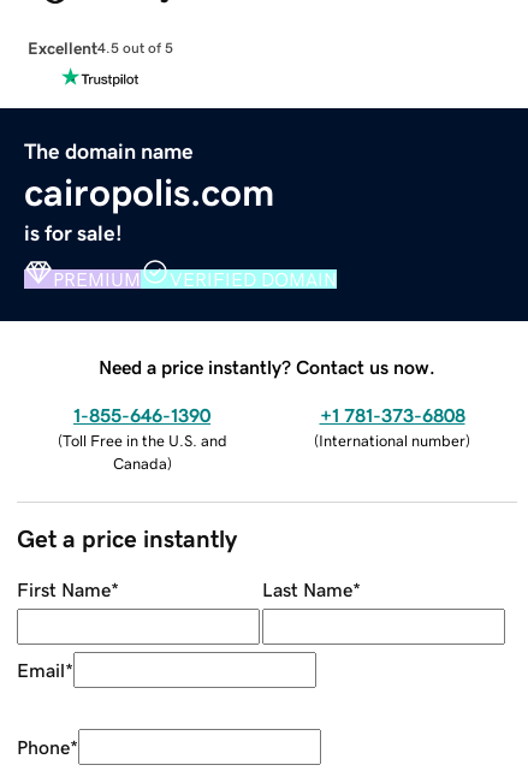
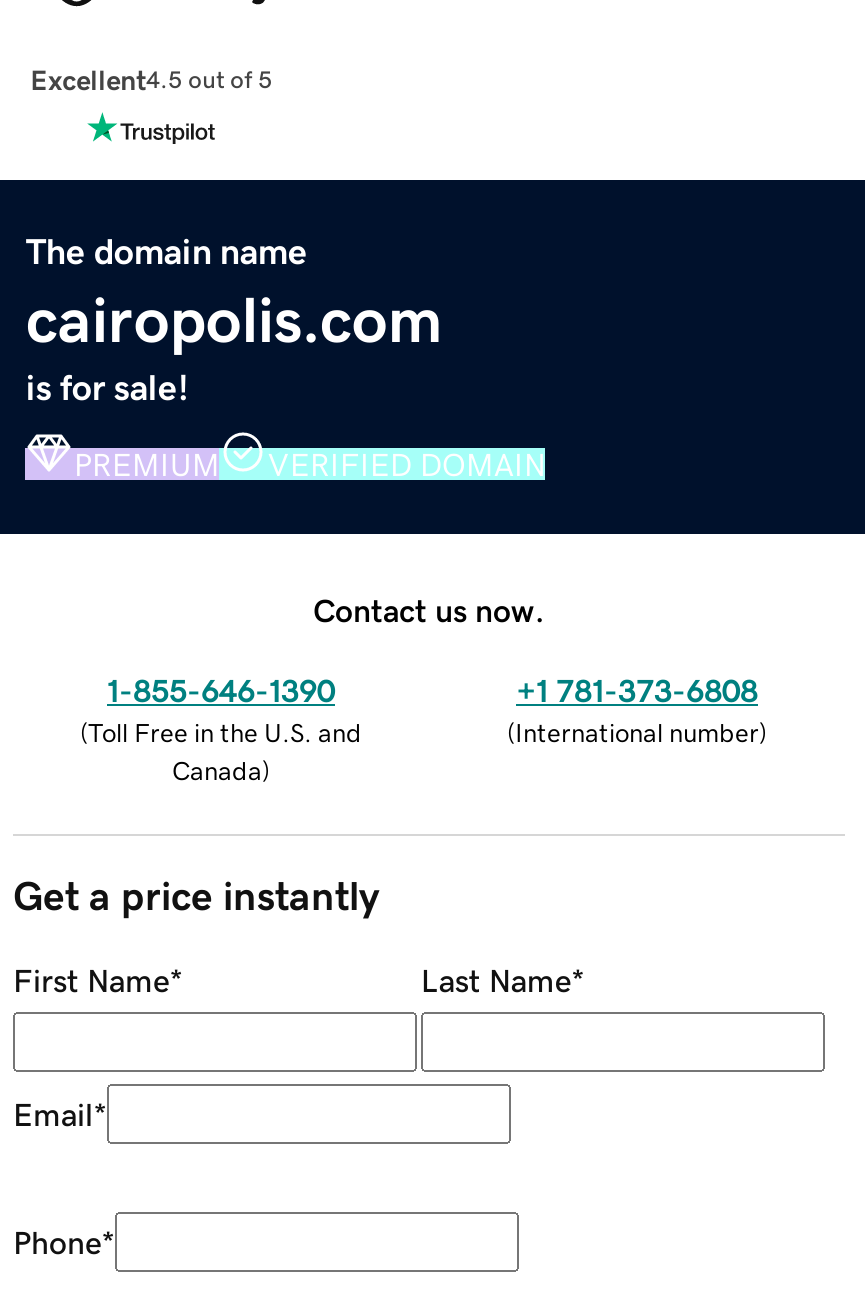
- Need a price instantly? Contact us now.
+ Contact us now.
